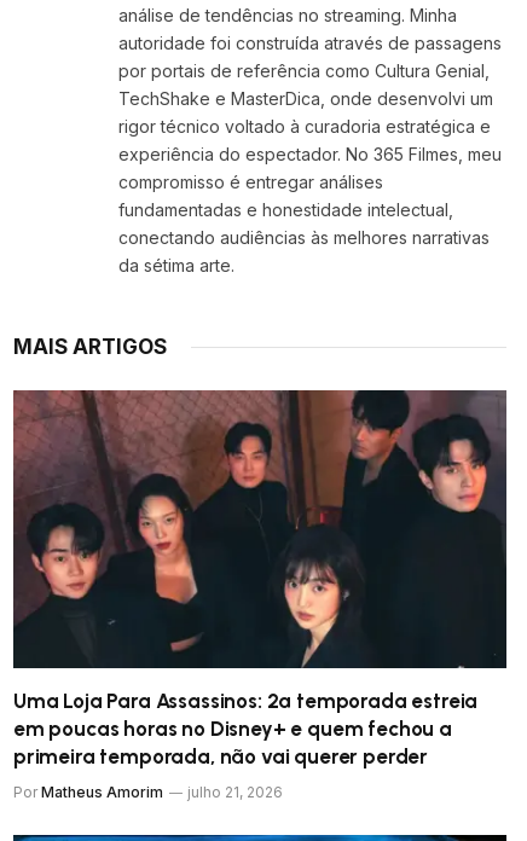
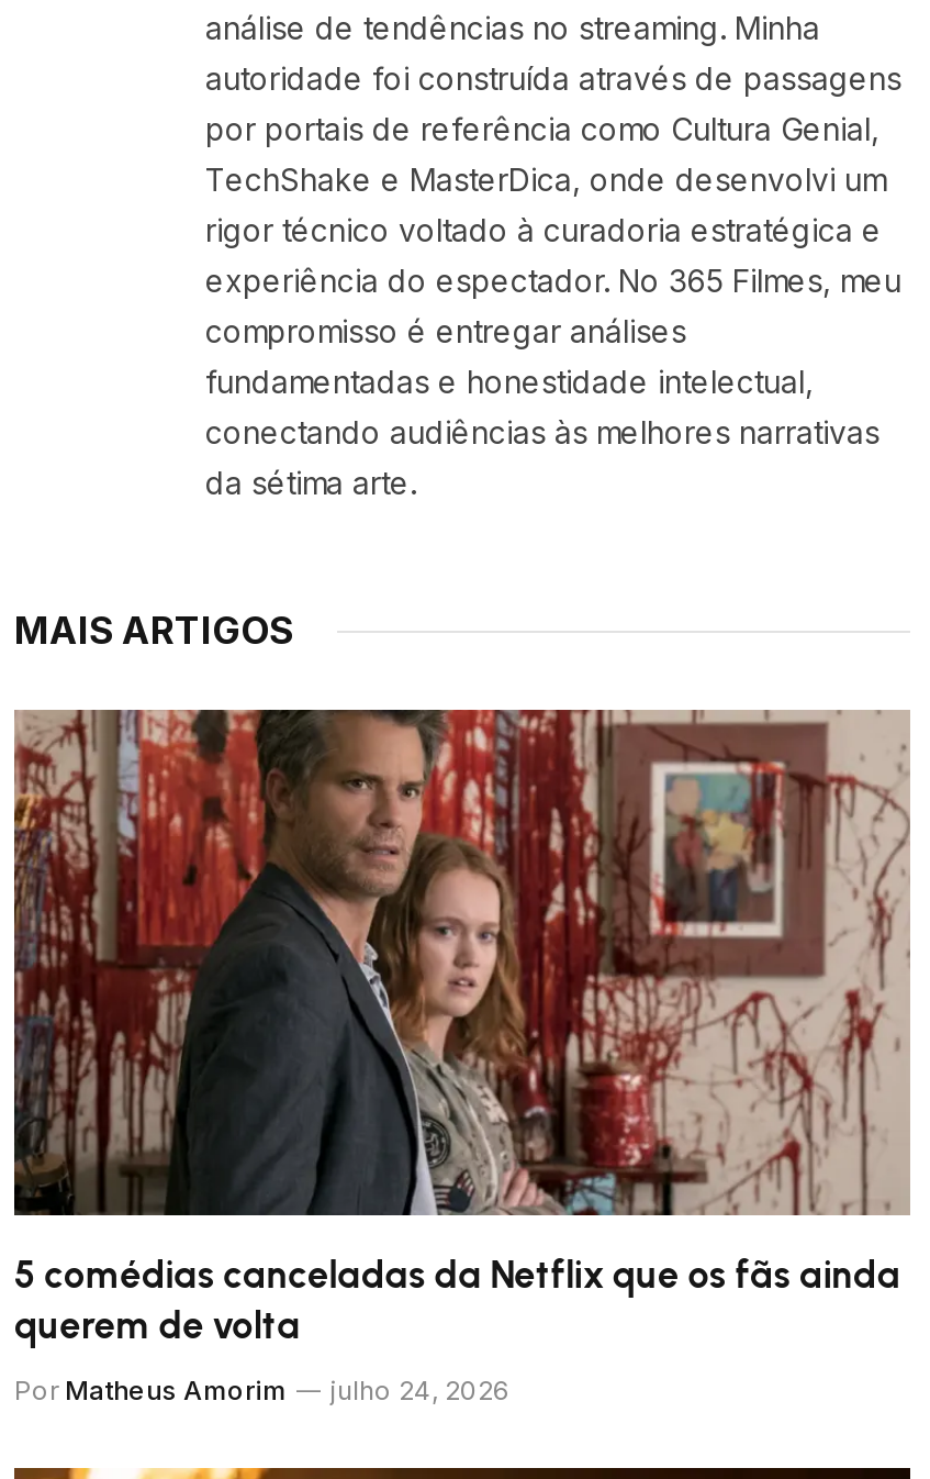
- [image]
- Uma Loja Para Assassinos: 2ª temporada estreia
- em poucas horas no Disney+ e quem fechou a
- primeira temporada, não vai querer perder
+ [image]
+ 5 comédias canceladas da Netflix que os fãs ainda
+ querem de volta

- Por Matheus Amorim julho 21, 2026
+ Por Matheus Amorim julho 24, 2026
